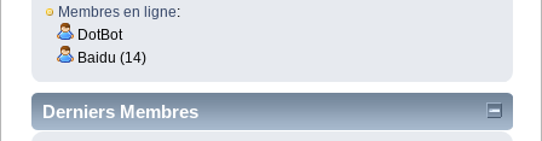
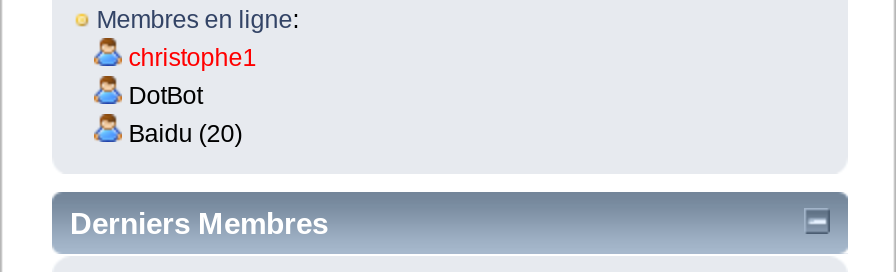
+ christophe1

- Baidu (14)
+ Baidu (20)
